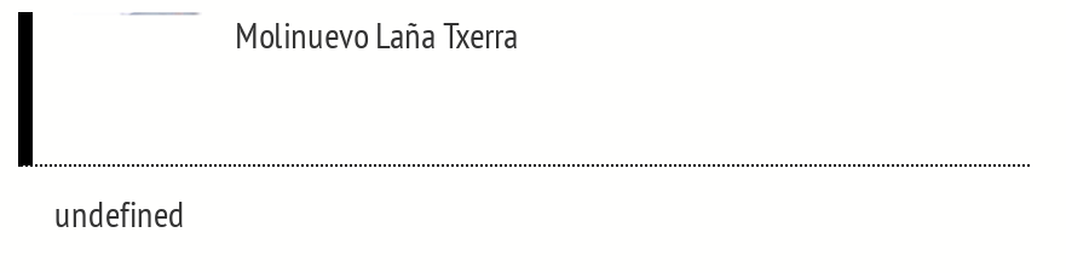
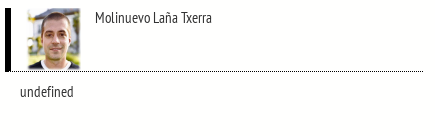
+ [image]
